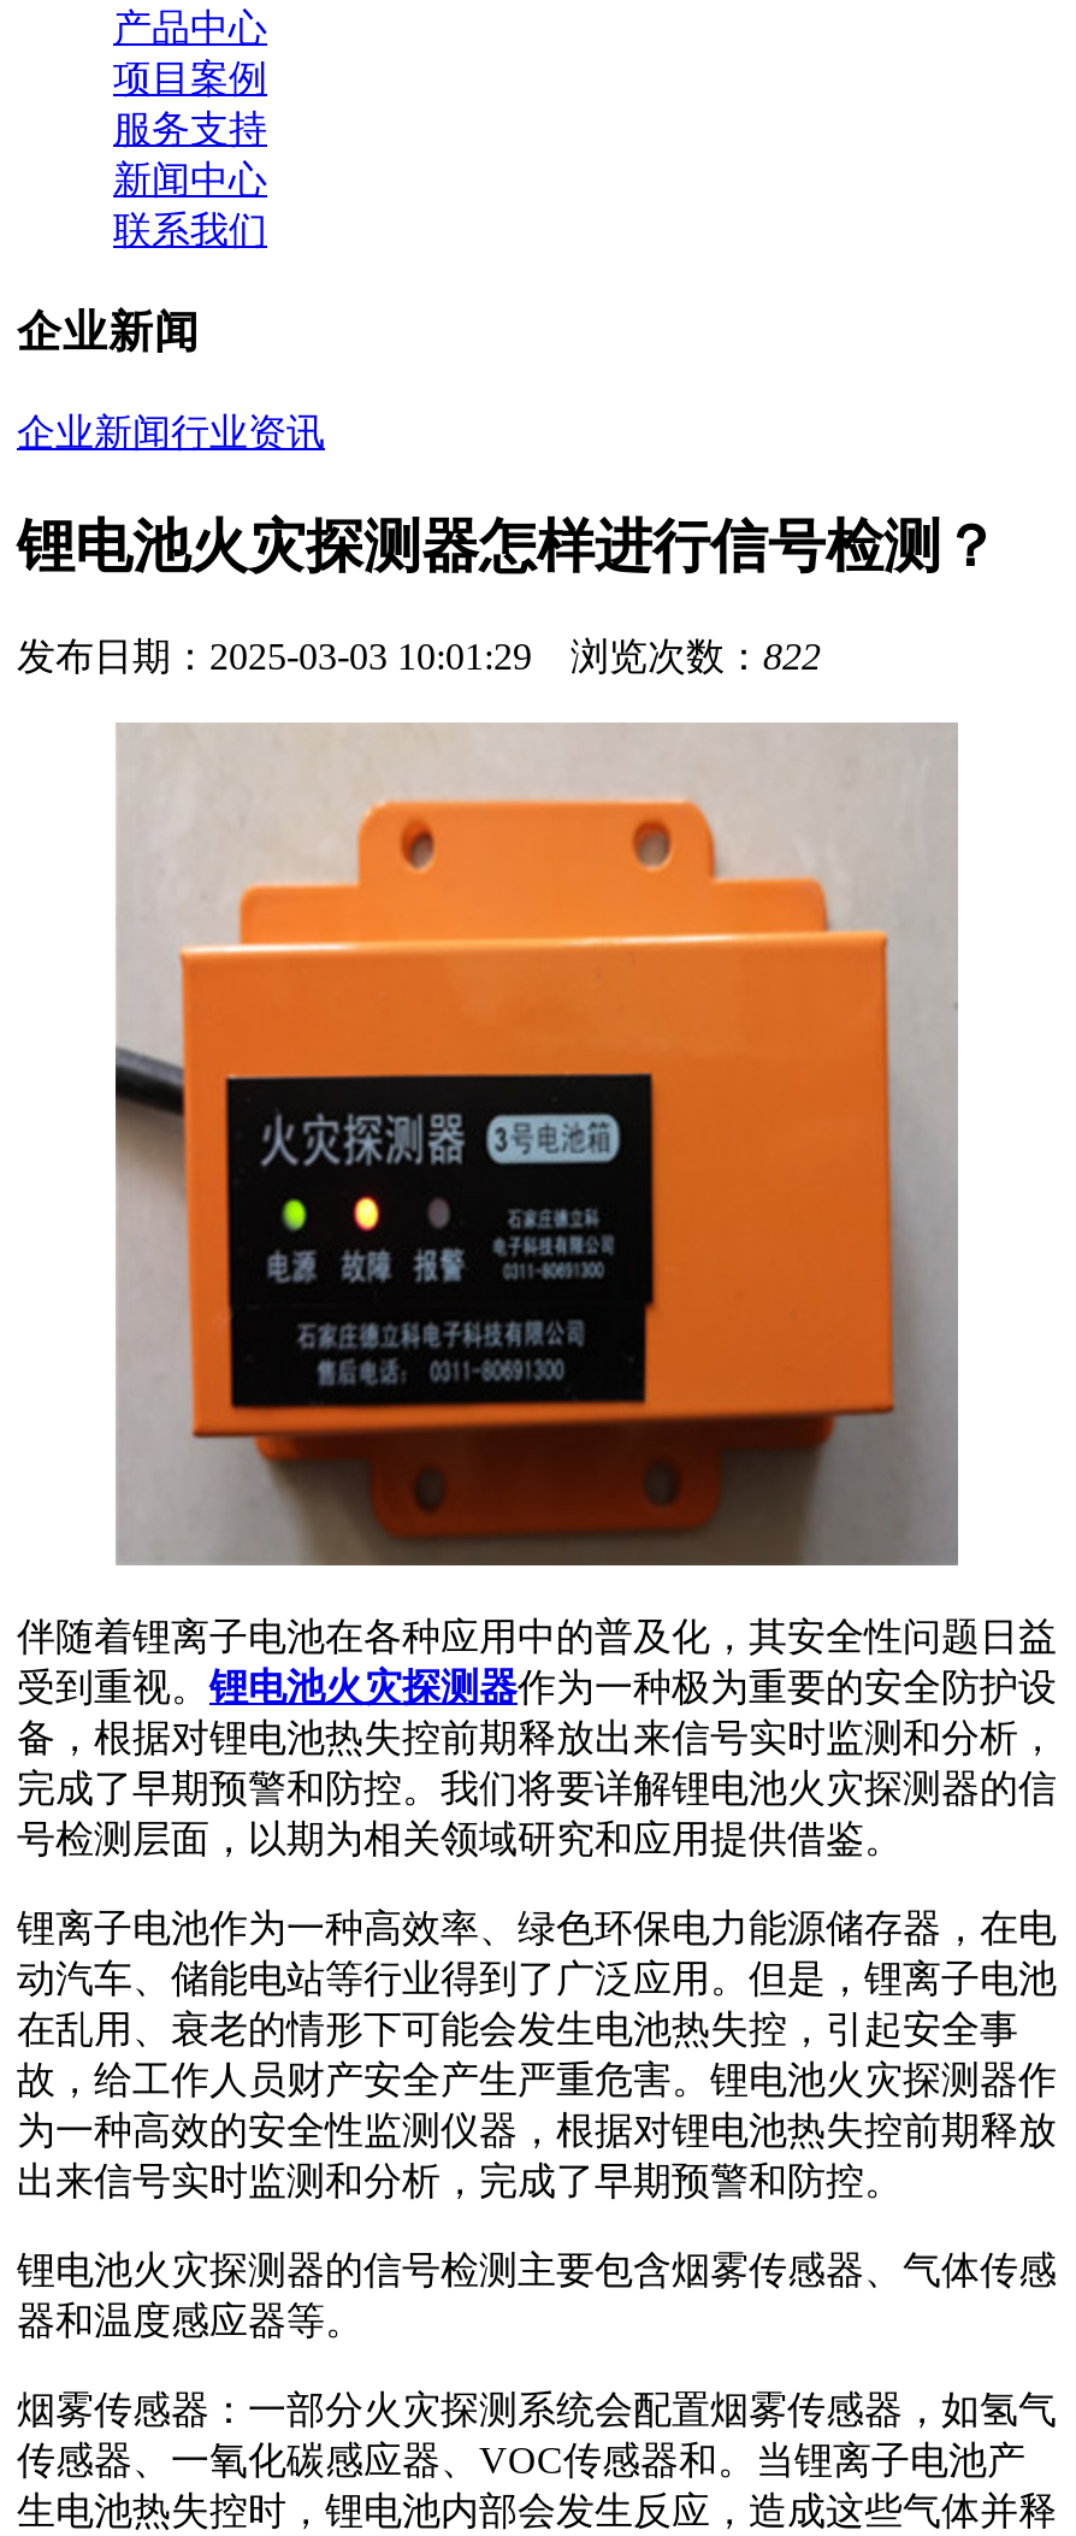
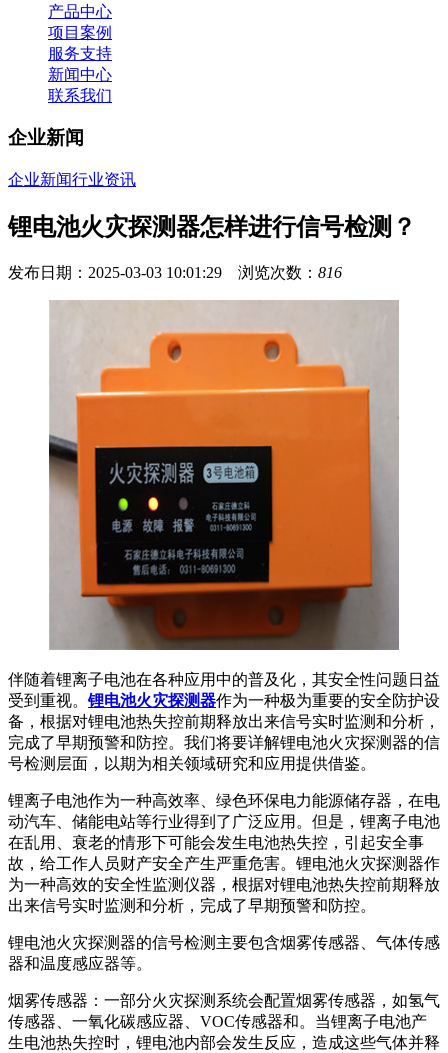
- 发布日期：2025-03-03 10:01:29 浏览次数：822
+ 发布日期：2025-03-03 10:01:29 浏览次数：816
